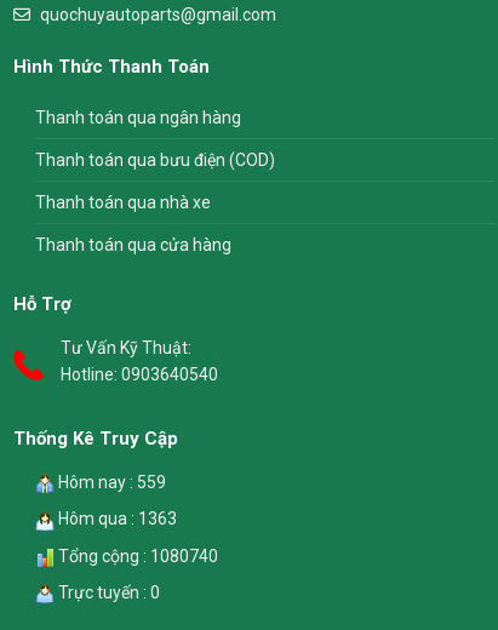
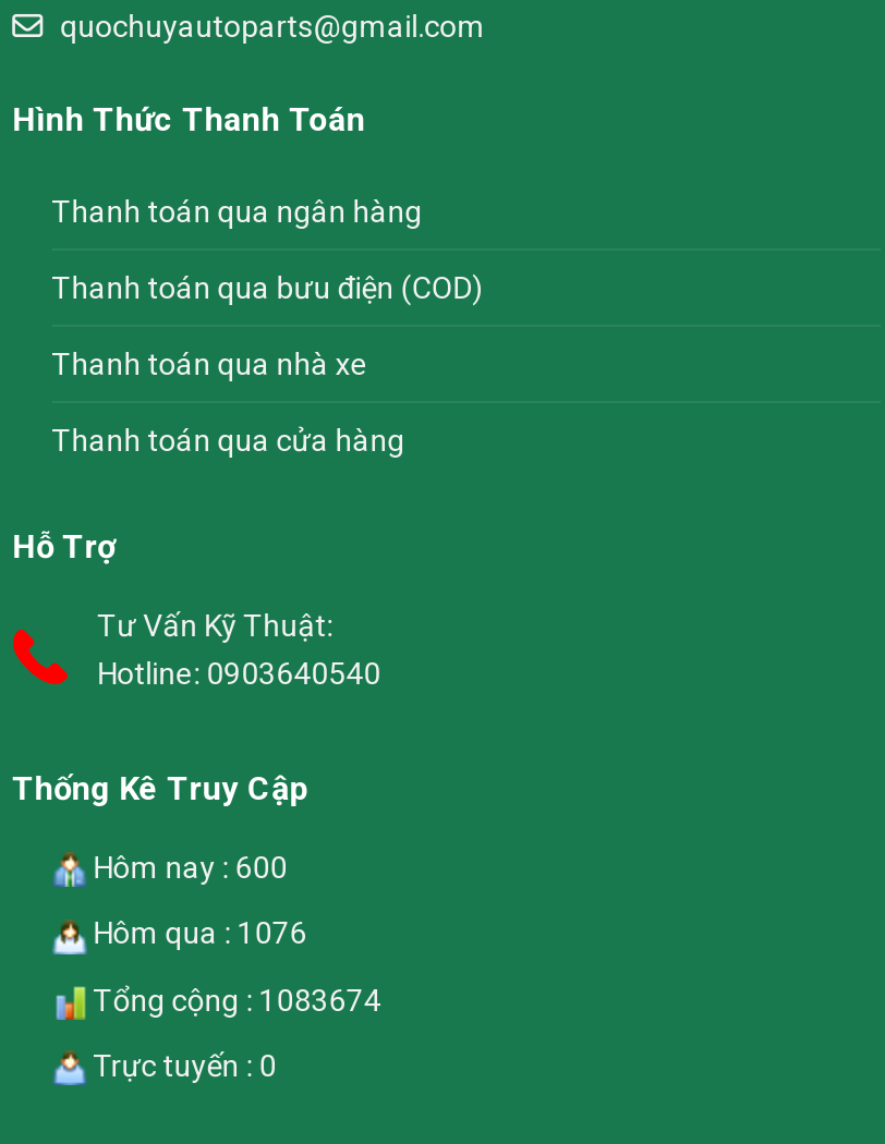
- Hôm nay : 559
+ Hôm nay : 600

- Hôm qua : 1363
+ Hôm qua : 1076

- Tổng cộng : 1080740
+ Tổng cộng : 1083674
